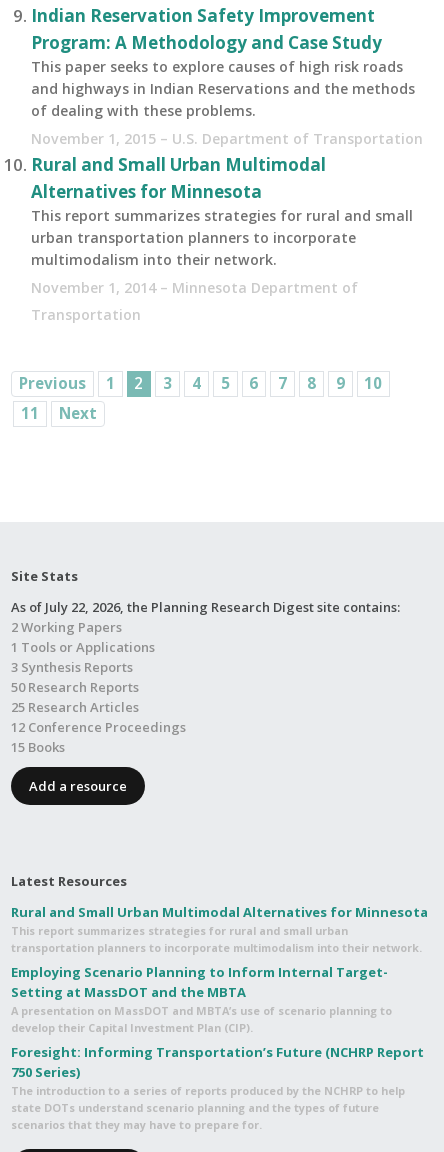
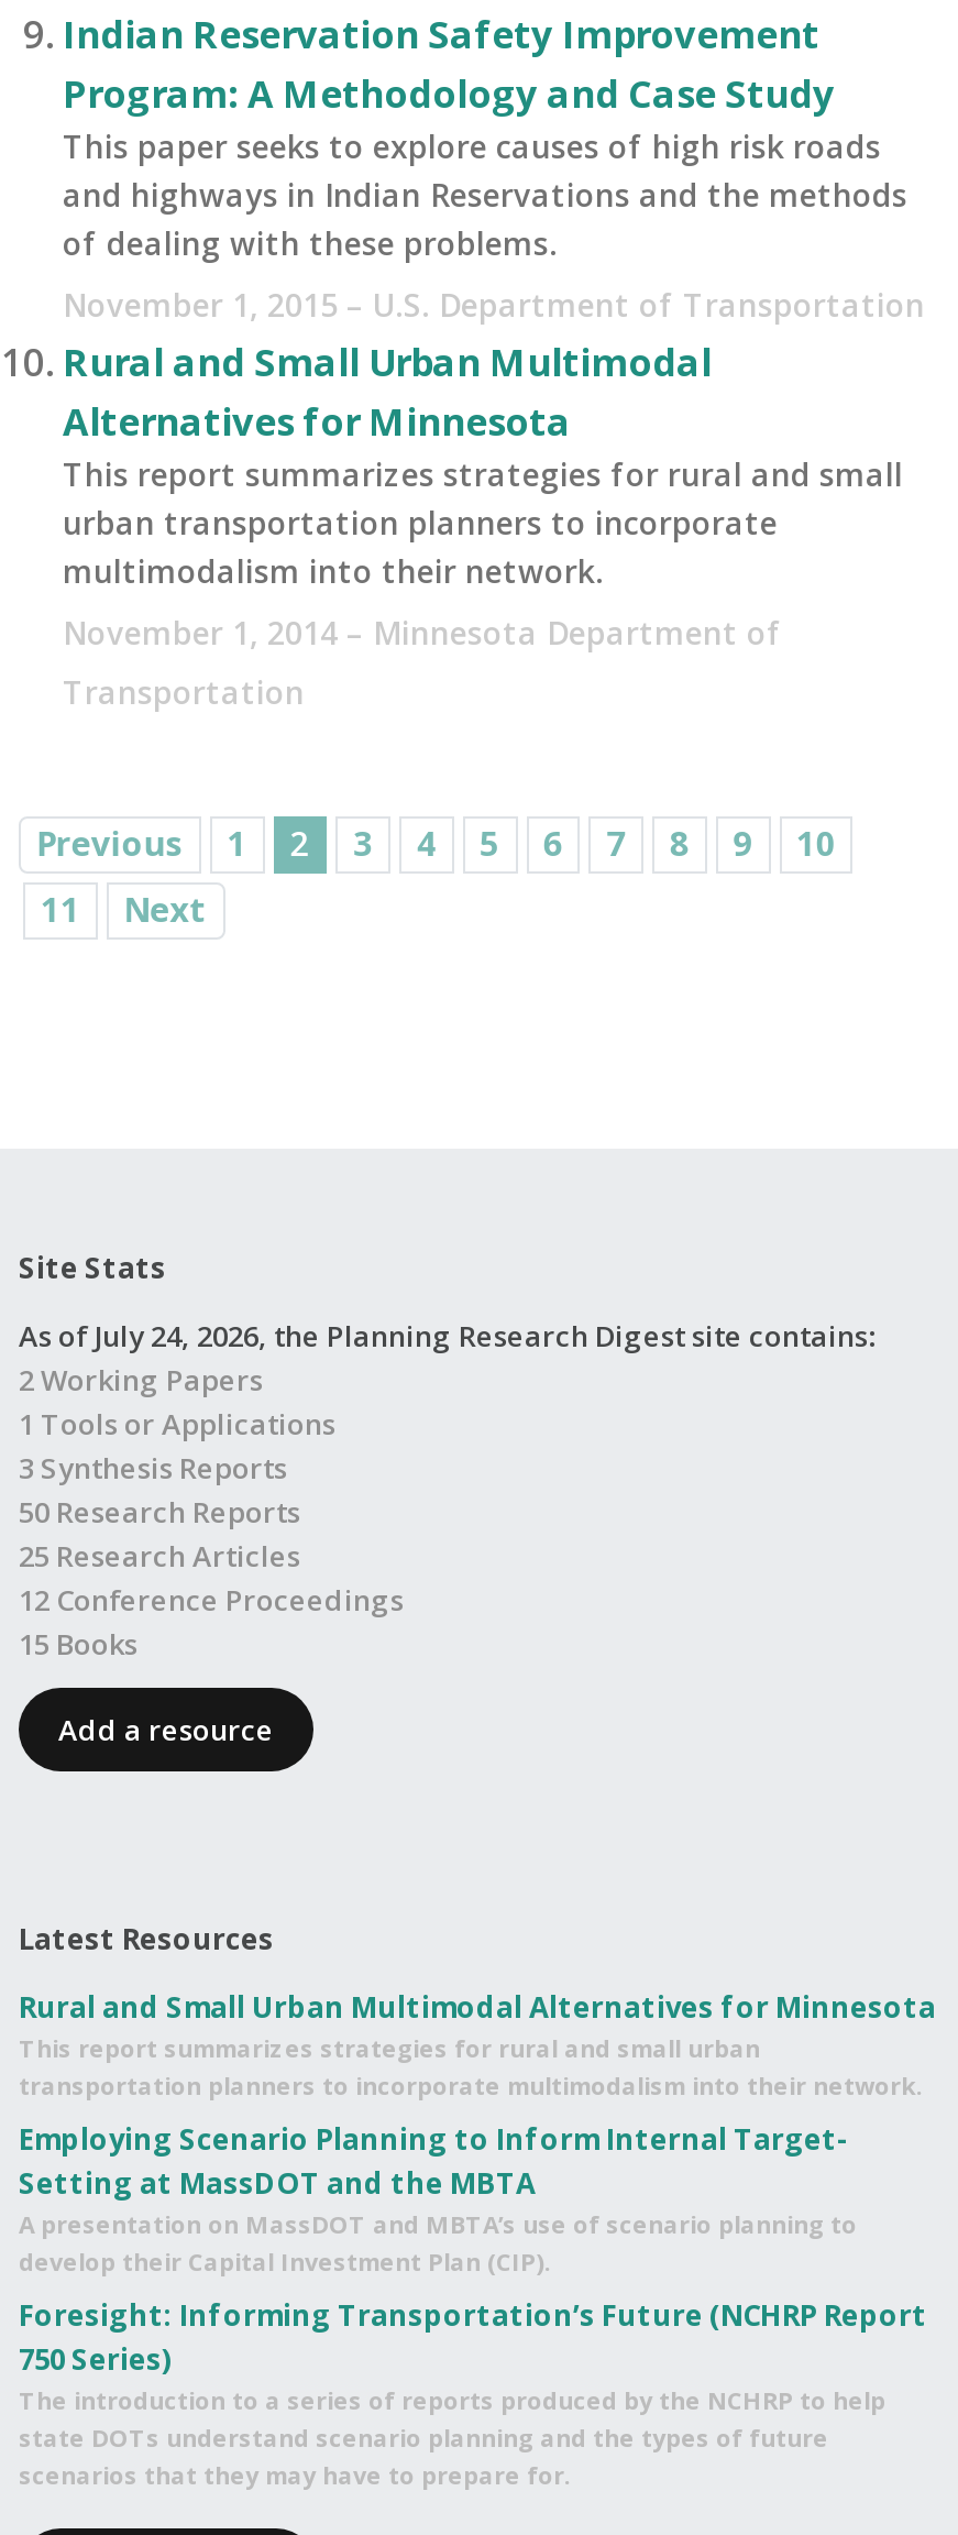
- As of July 22, 2026, the Planning Research Digest site contains:
+ As of July 24, 2026, the Planning Research Digest site contains:
